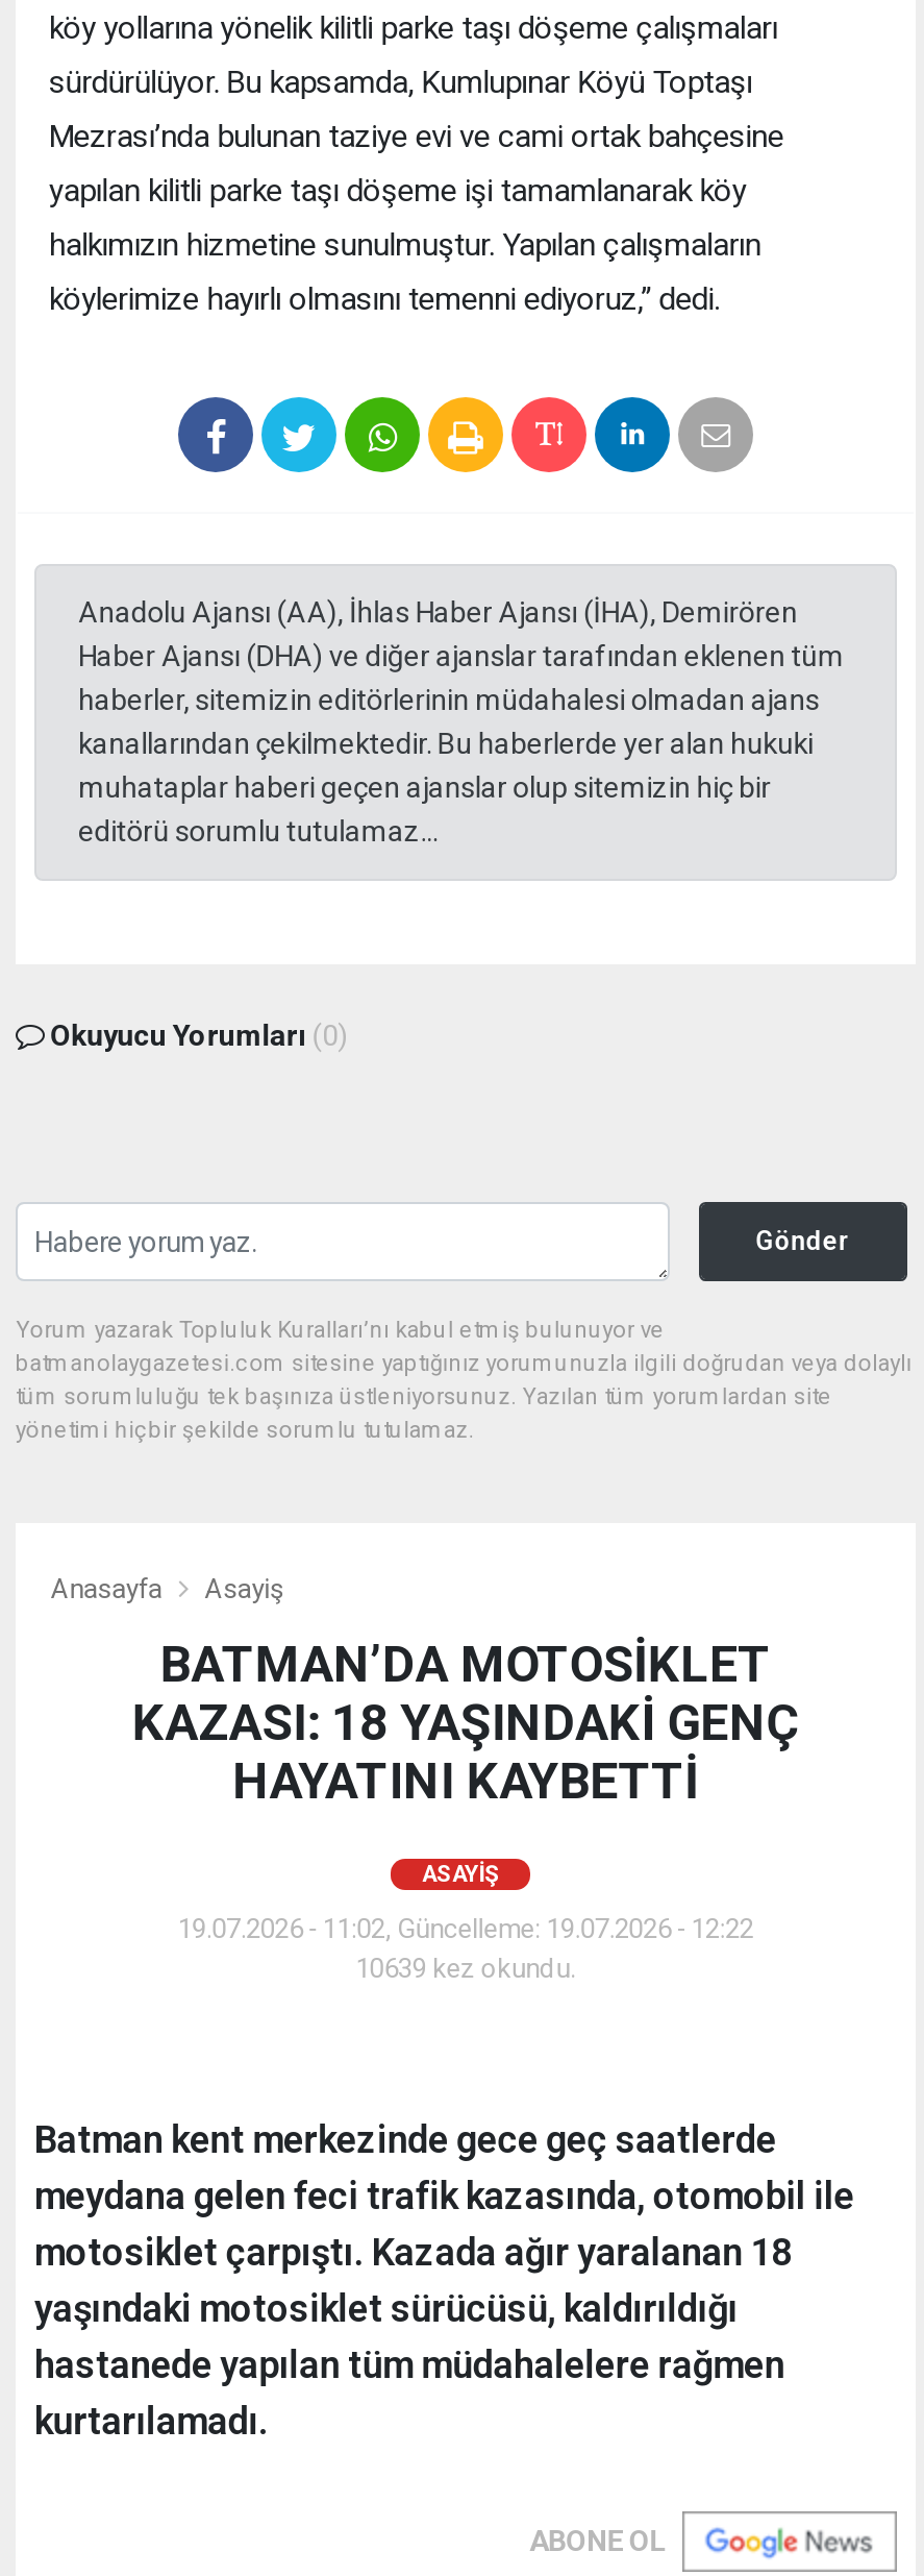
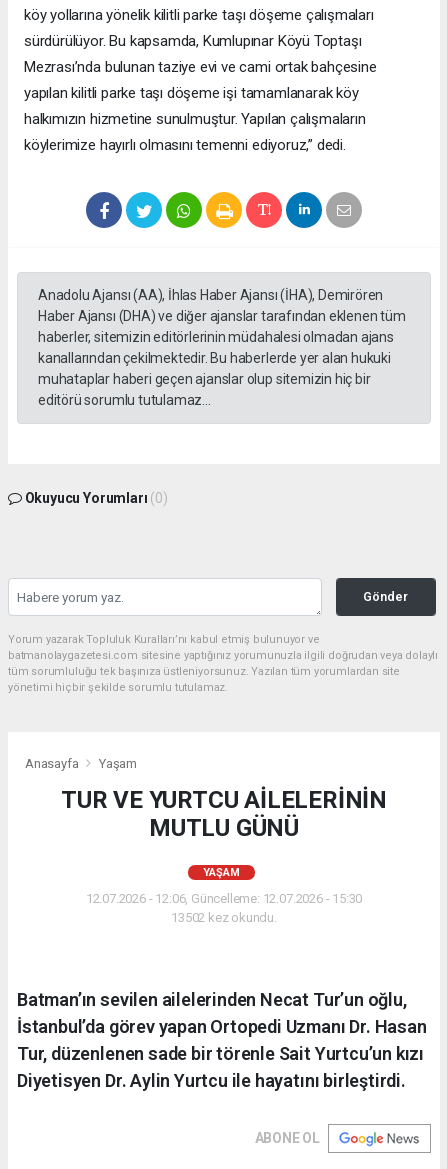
- Asayiş
+ Yaşam

- BATMAN’DA MOTOSİKLET
- KAZASI: 18 YAŞINDAKİ GENÇ
- HAYATINI KAYBETTİ
+ TUR VE YURTCU AİLELERİNİN
+ MUTLU GÜNÜ

- ASAYIŞ
+ YAŞAM

- 19.07.2026 - 11:02, Güncelleme: 19.07.2026 - 12:22
- 10639 kez okundu.
+ 12.07.2026 - 12:06, Güncelleme: 12.07.2026 - 15:30
+ 13502 kez okundu.

- Batman kent merkezinde gece geç saatlerde
- meydana gelen feci trafik kazasında, otomobil ile
- motosiklet çarpıştı. Kazada ağır yaralanan 18
- yaşındaki motosiklet sürücüsü, kaldırıldığı
- hastanede yapılan tüm müdahalelere rağmen
- kurtarılamadı.
+ Batman’ın sevilen ailelerinden Necat Tur’un oğlu,
+ İstanbul’da görev yapan Ortopedi Uzmanı Dr. Hasan
+ Tur, düzenlenen sade bir törenle Sait Yurtcu’un kızı
+ Diyetisyen Dr. Aylin Yurtcu ile hayatını birleştirdi.
